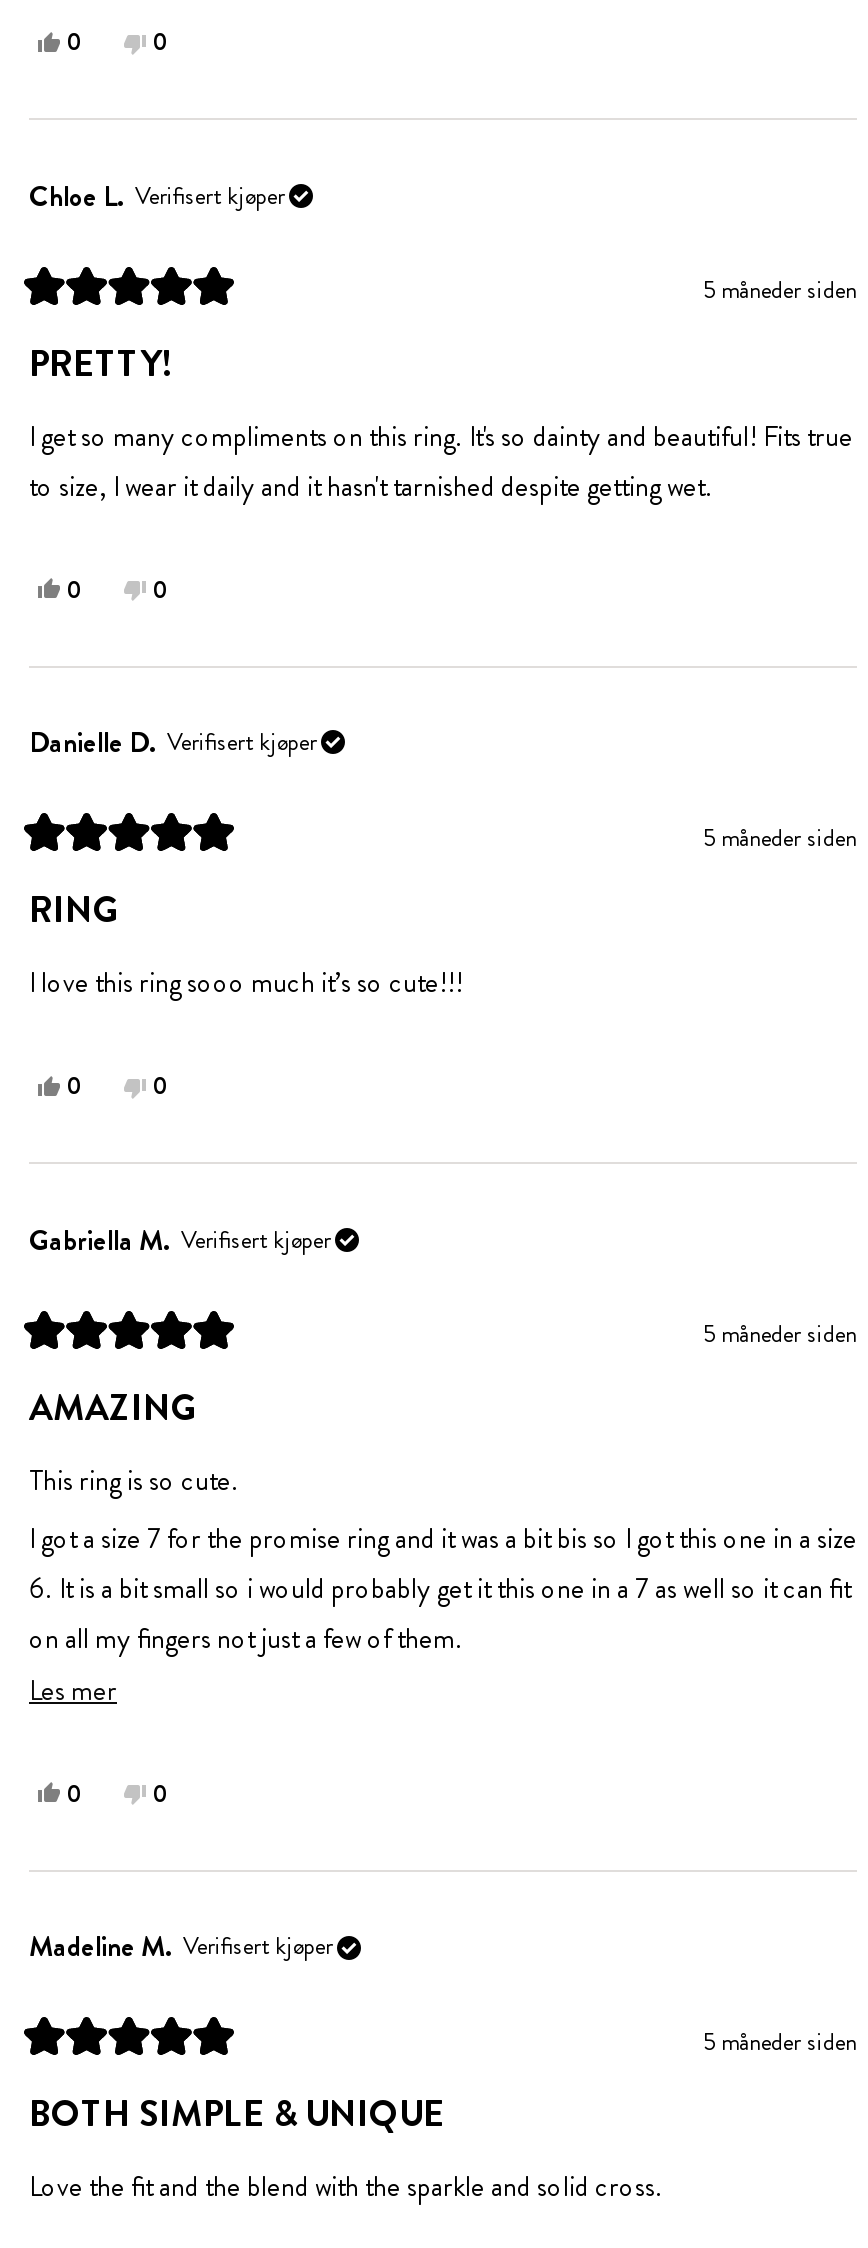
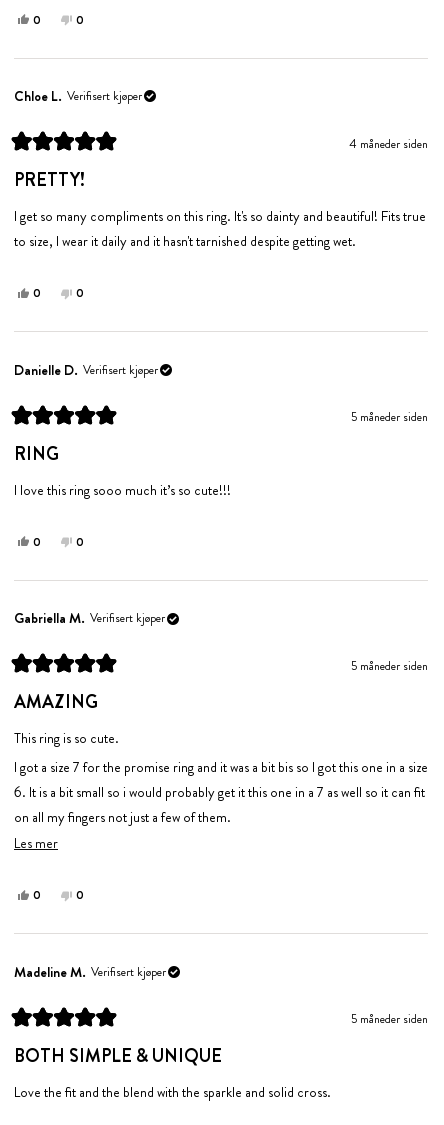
- 5 måneder siden
+ 4 måneder siden
